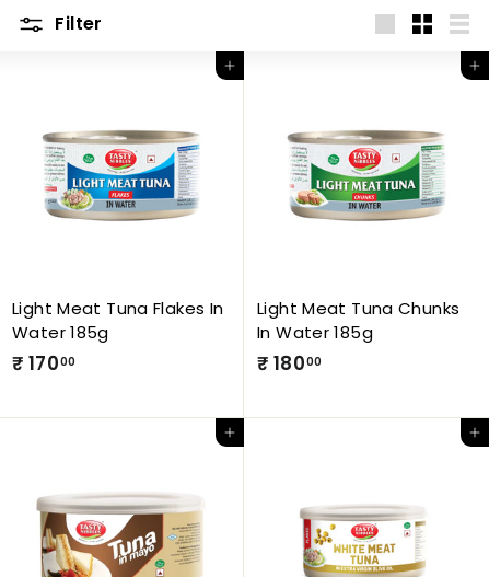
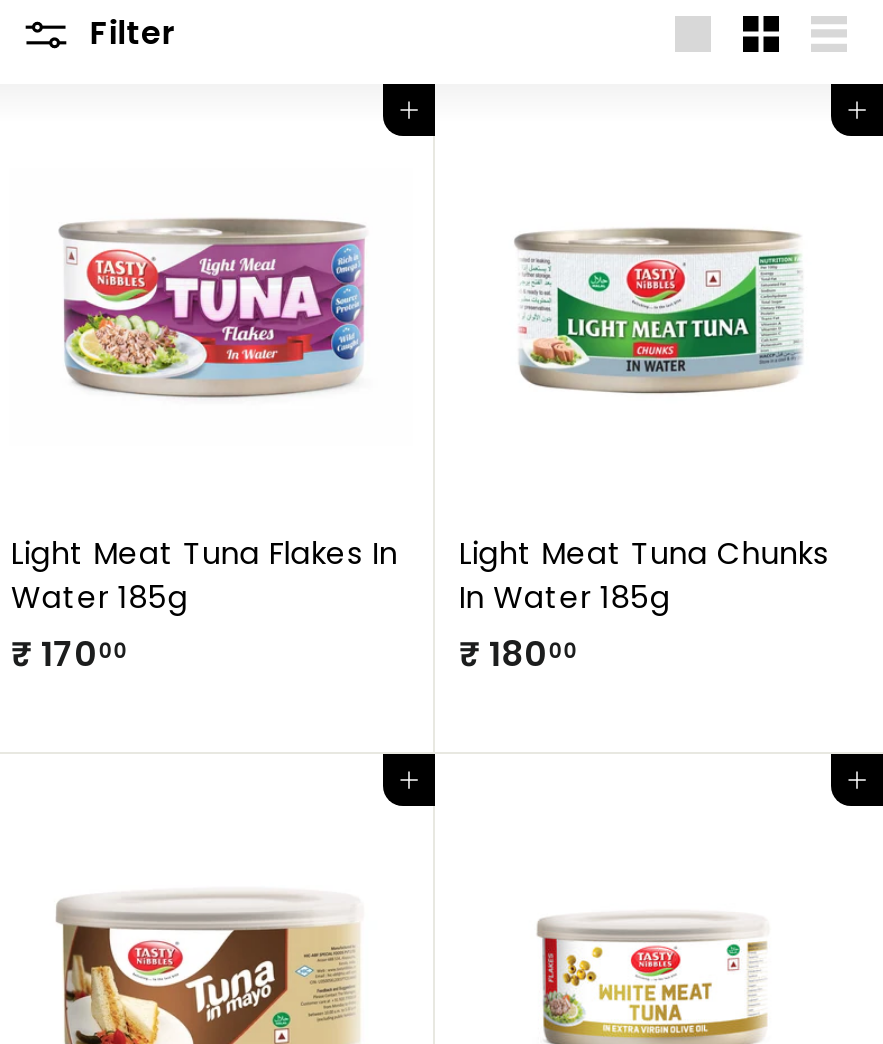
- [image]
+ [image]
